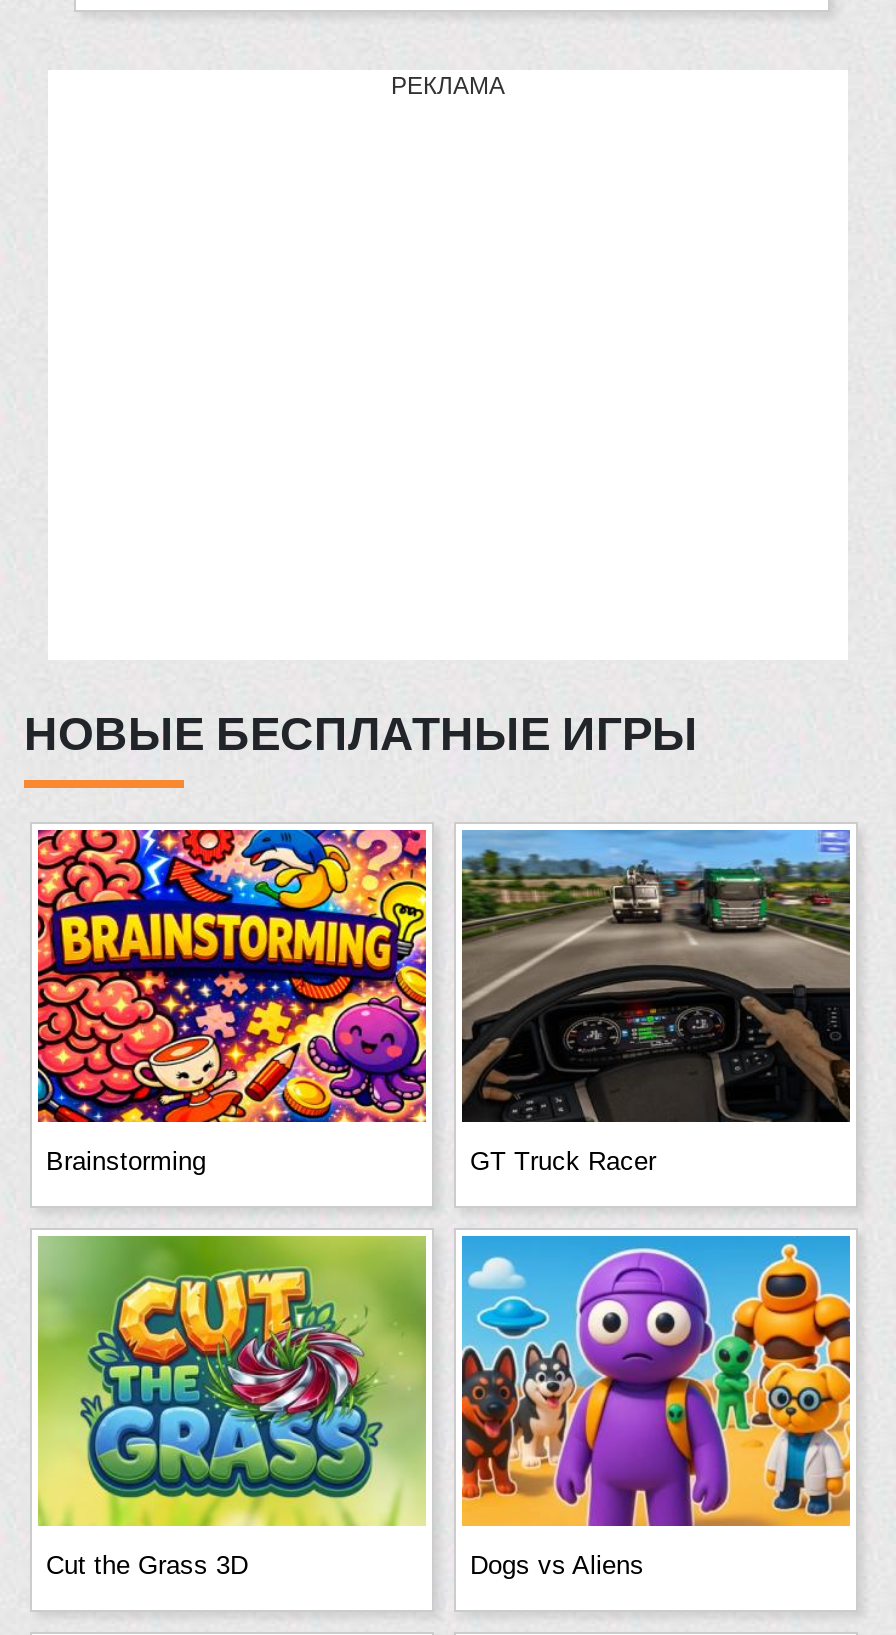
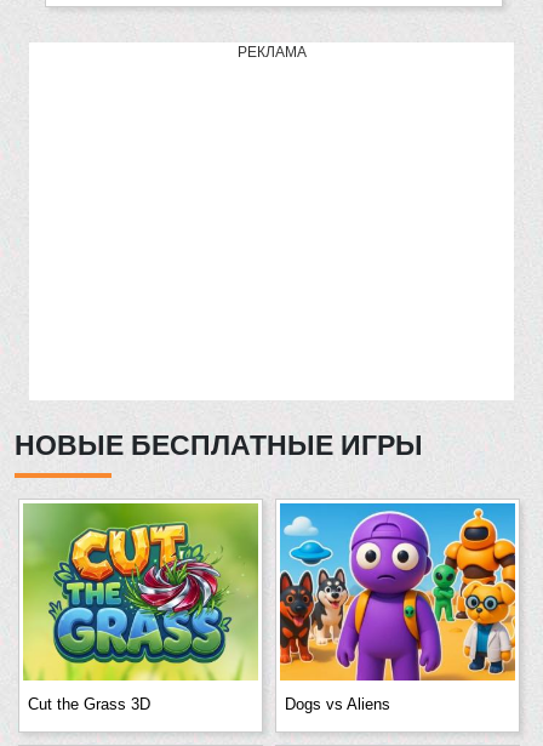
- [image]
- Brainstorming
- GT Truck Racer

- [image]
